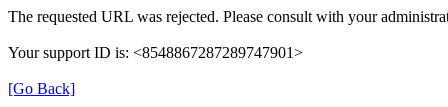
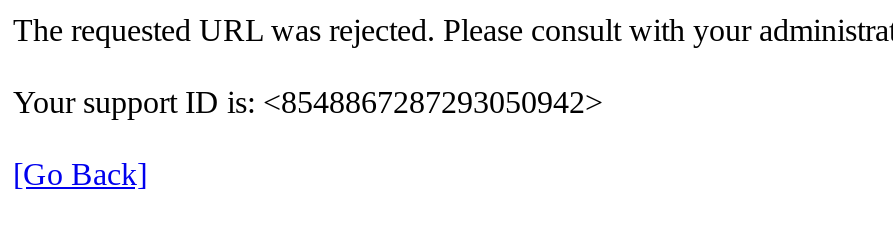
- Your support ID is: <8548867287289747901>
+ Your support ID is: <8548867287293050942>
